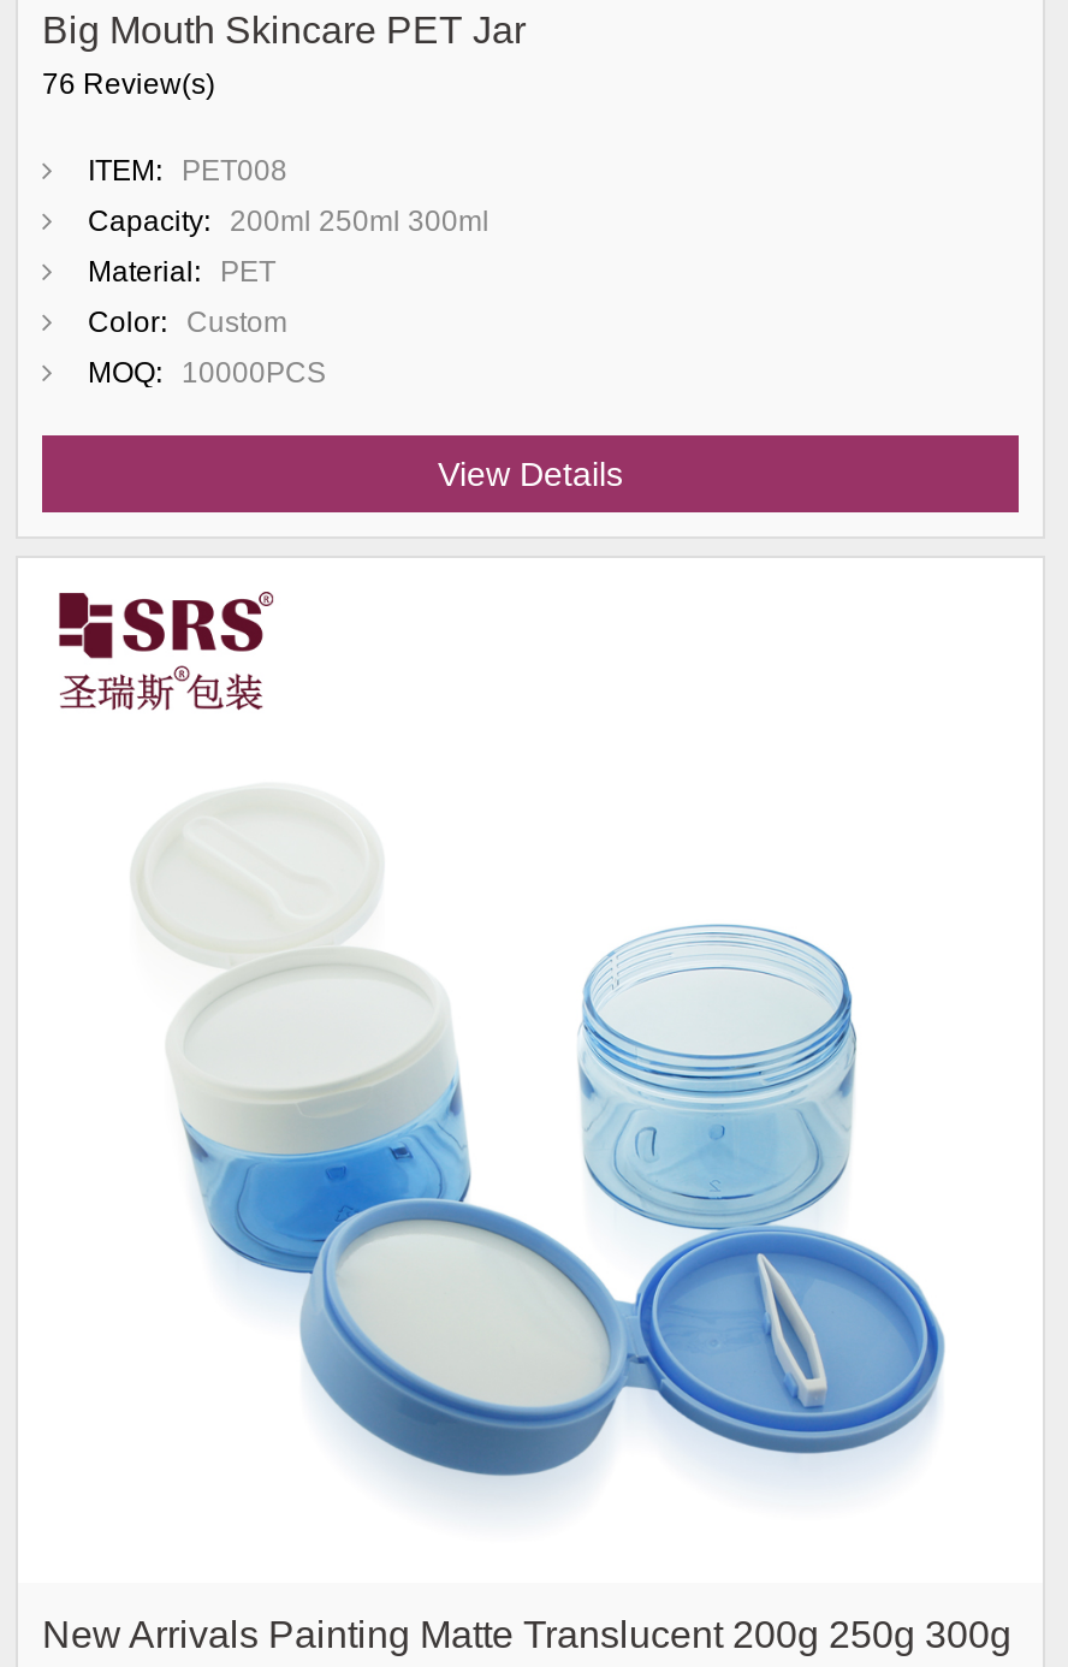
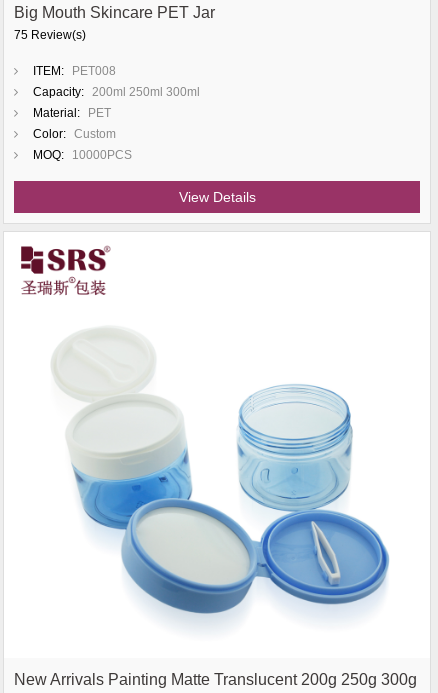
- 76 Review(s)
+ 75 Review(s)
